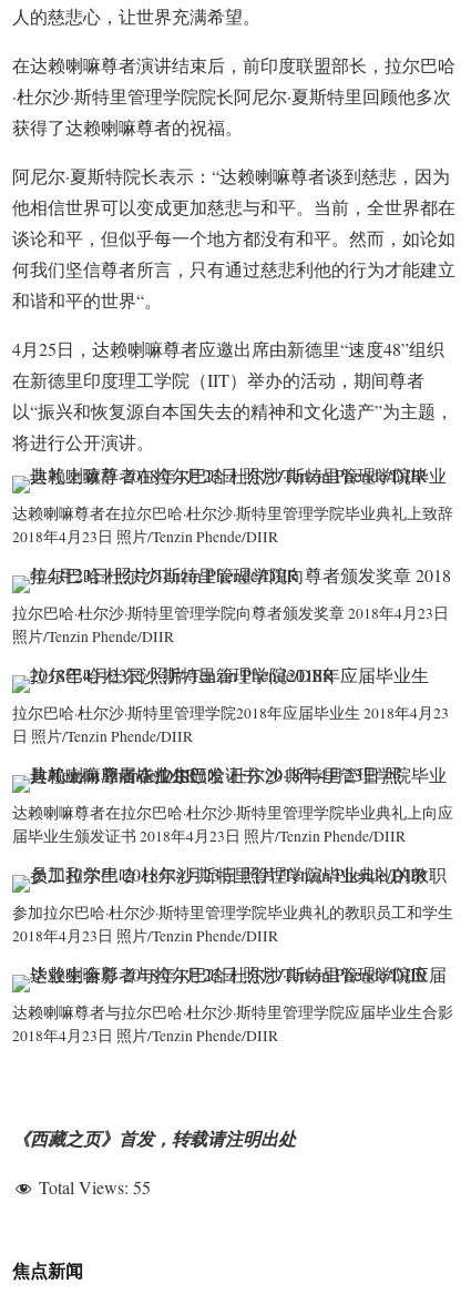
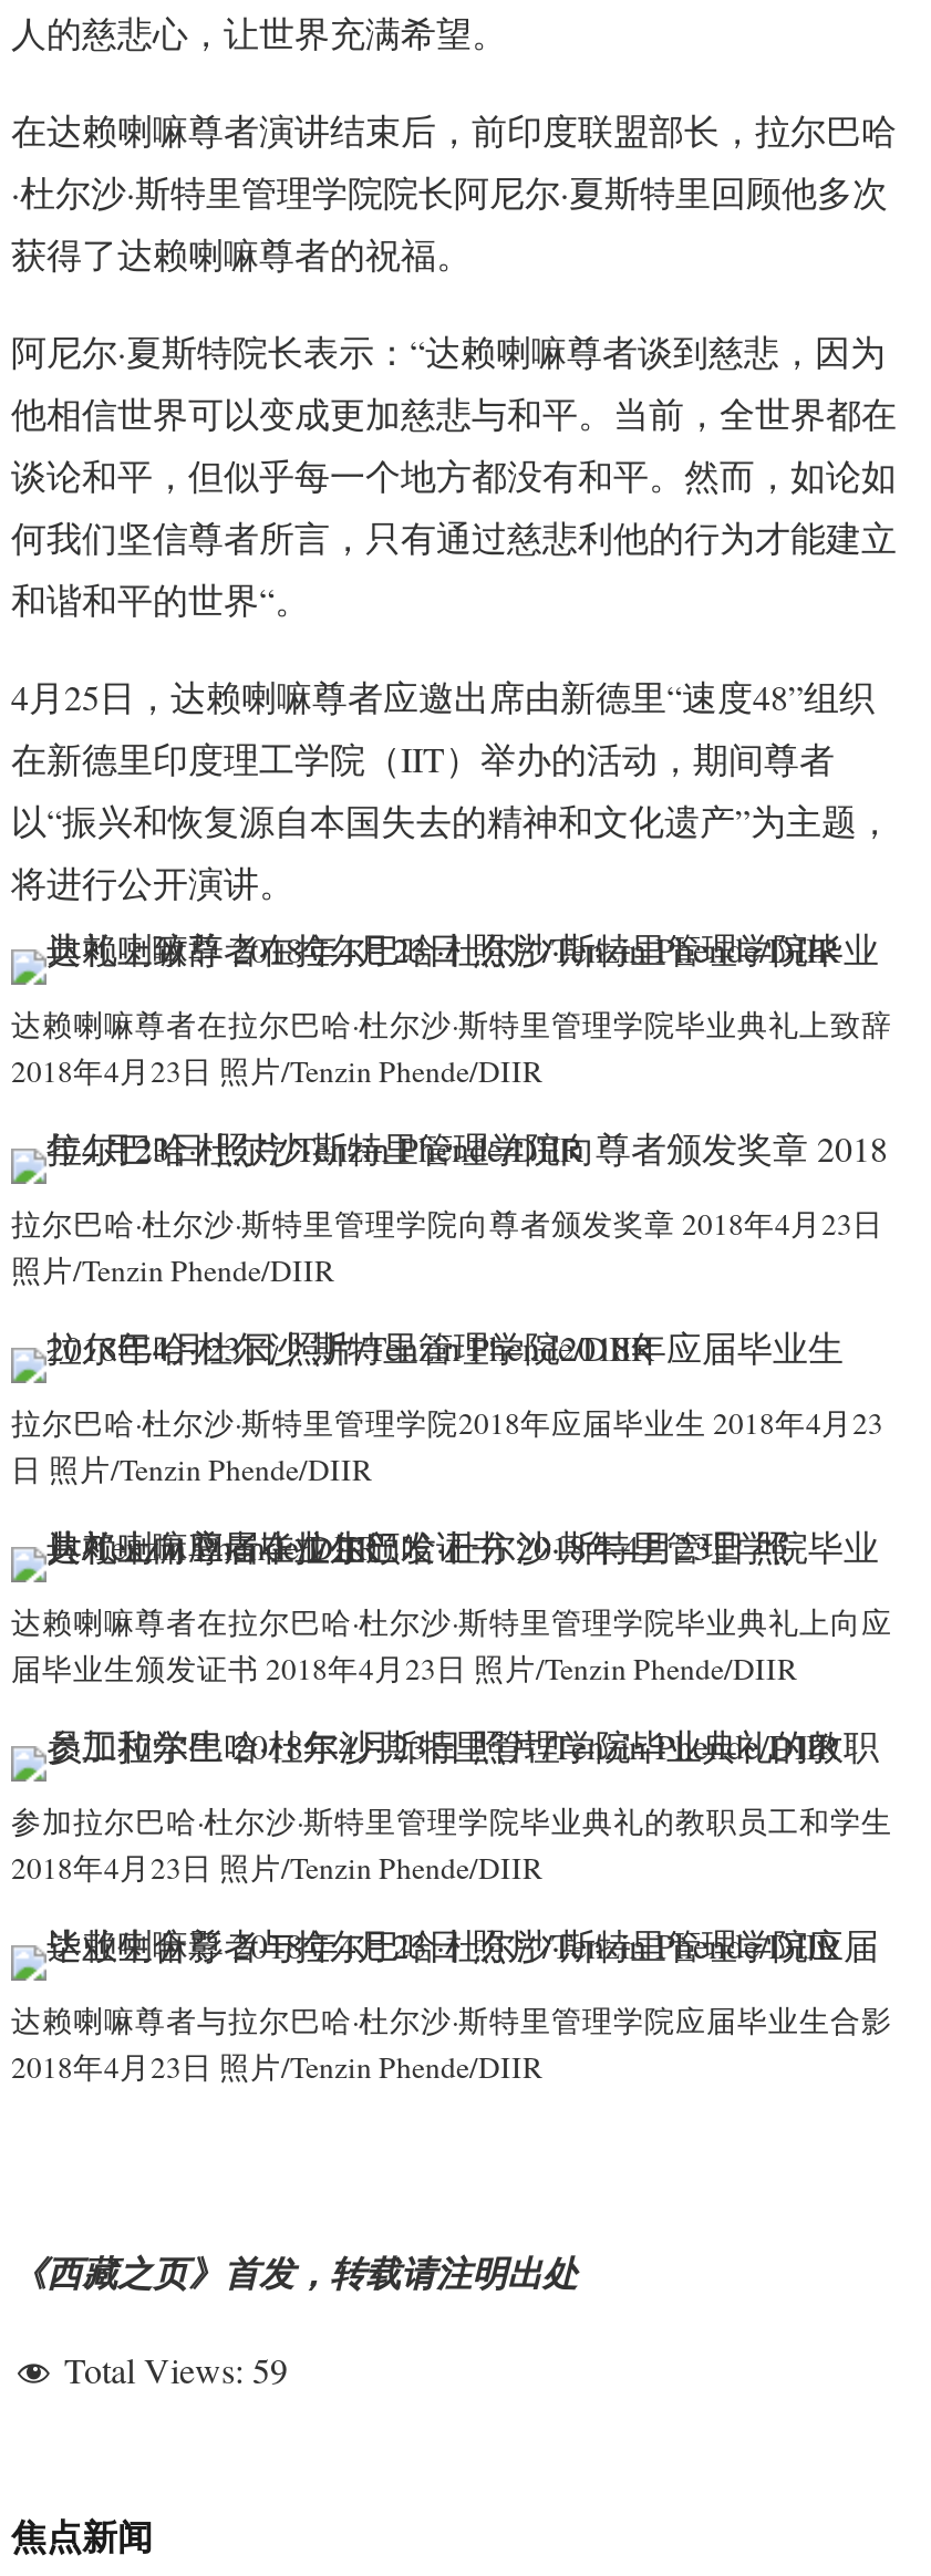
- Total Views: 55
+ Total Views: 59
